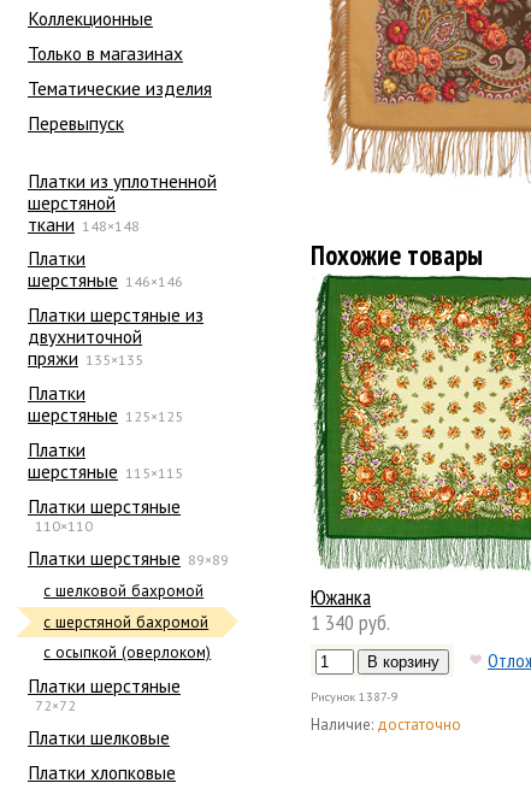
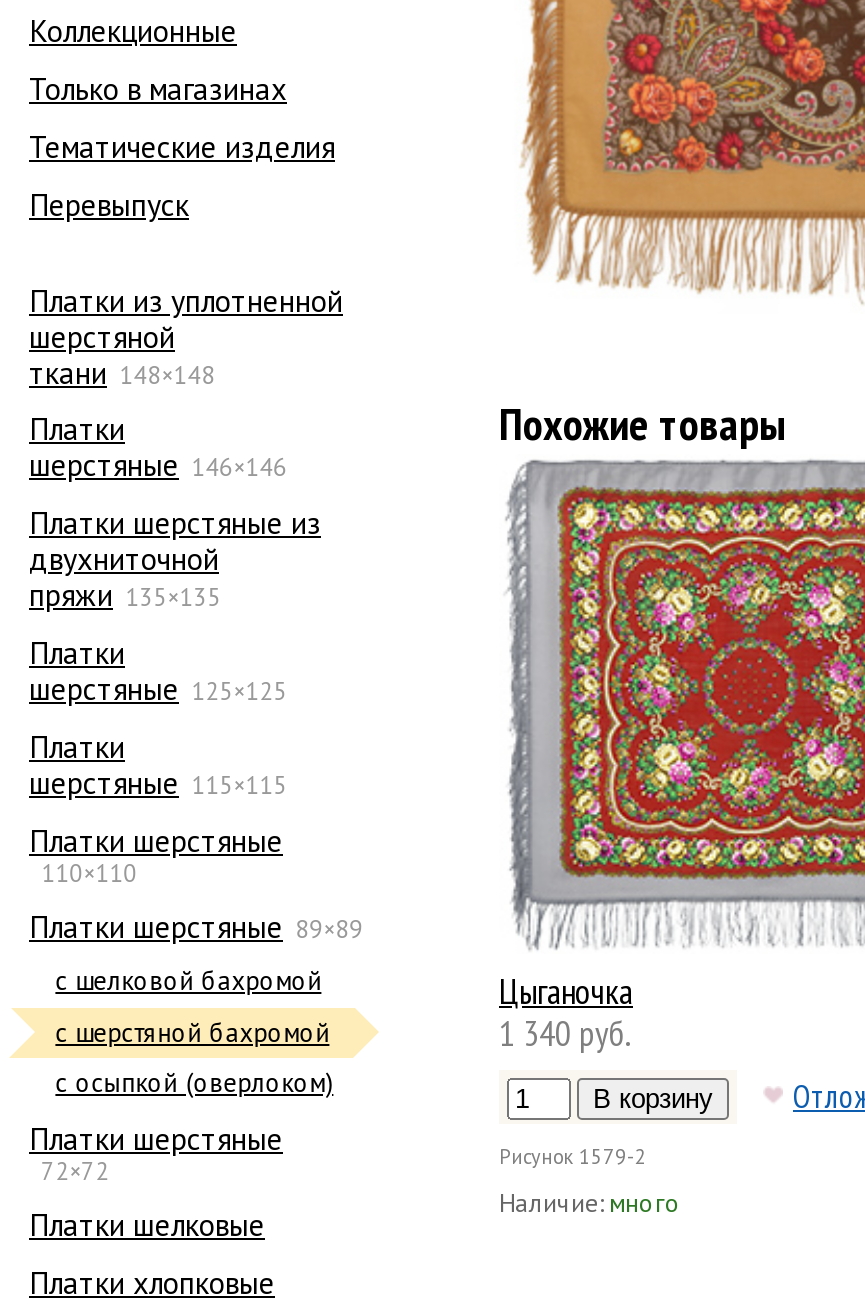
- [image]
- Южанка
+ [image]
+ Цыганочка

- Рисунок 1387-9
- Наличие: достаточно
+ Рисунок 1579-2
+ Наличие: много
